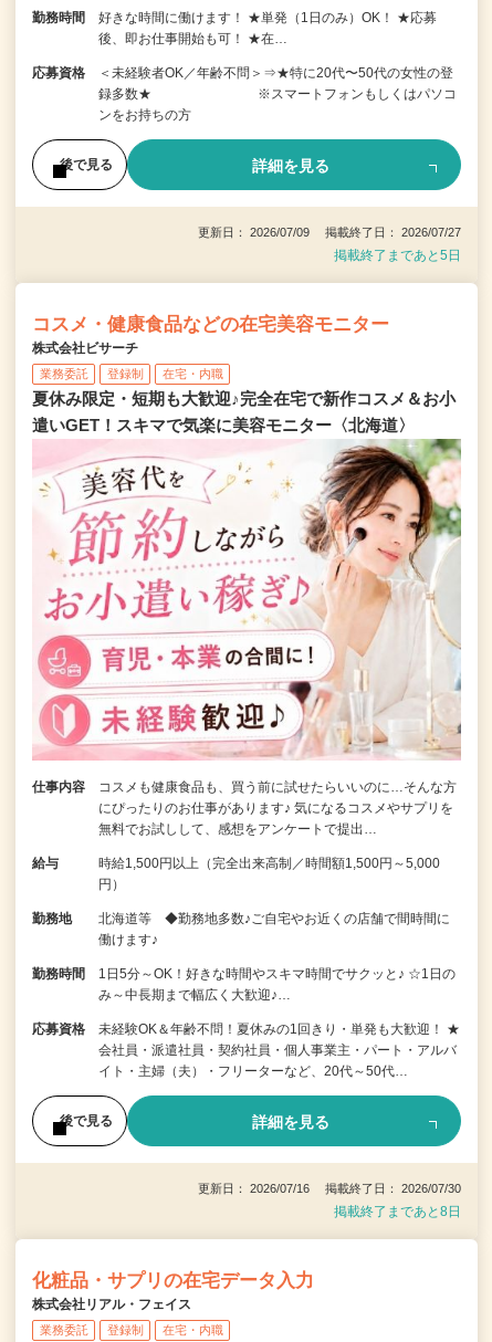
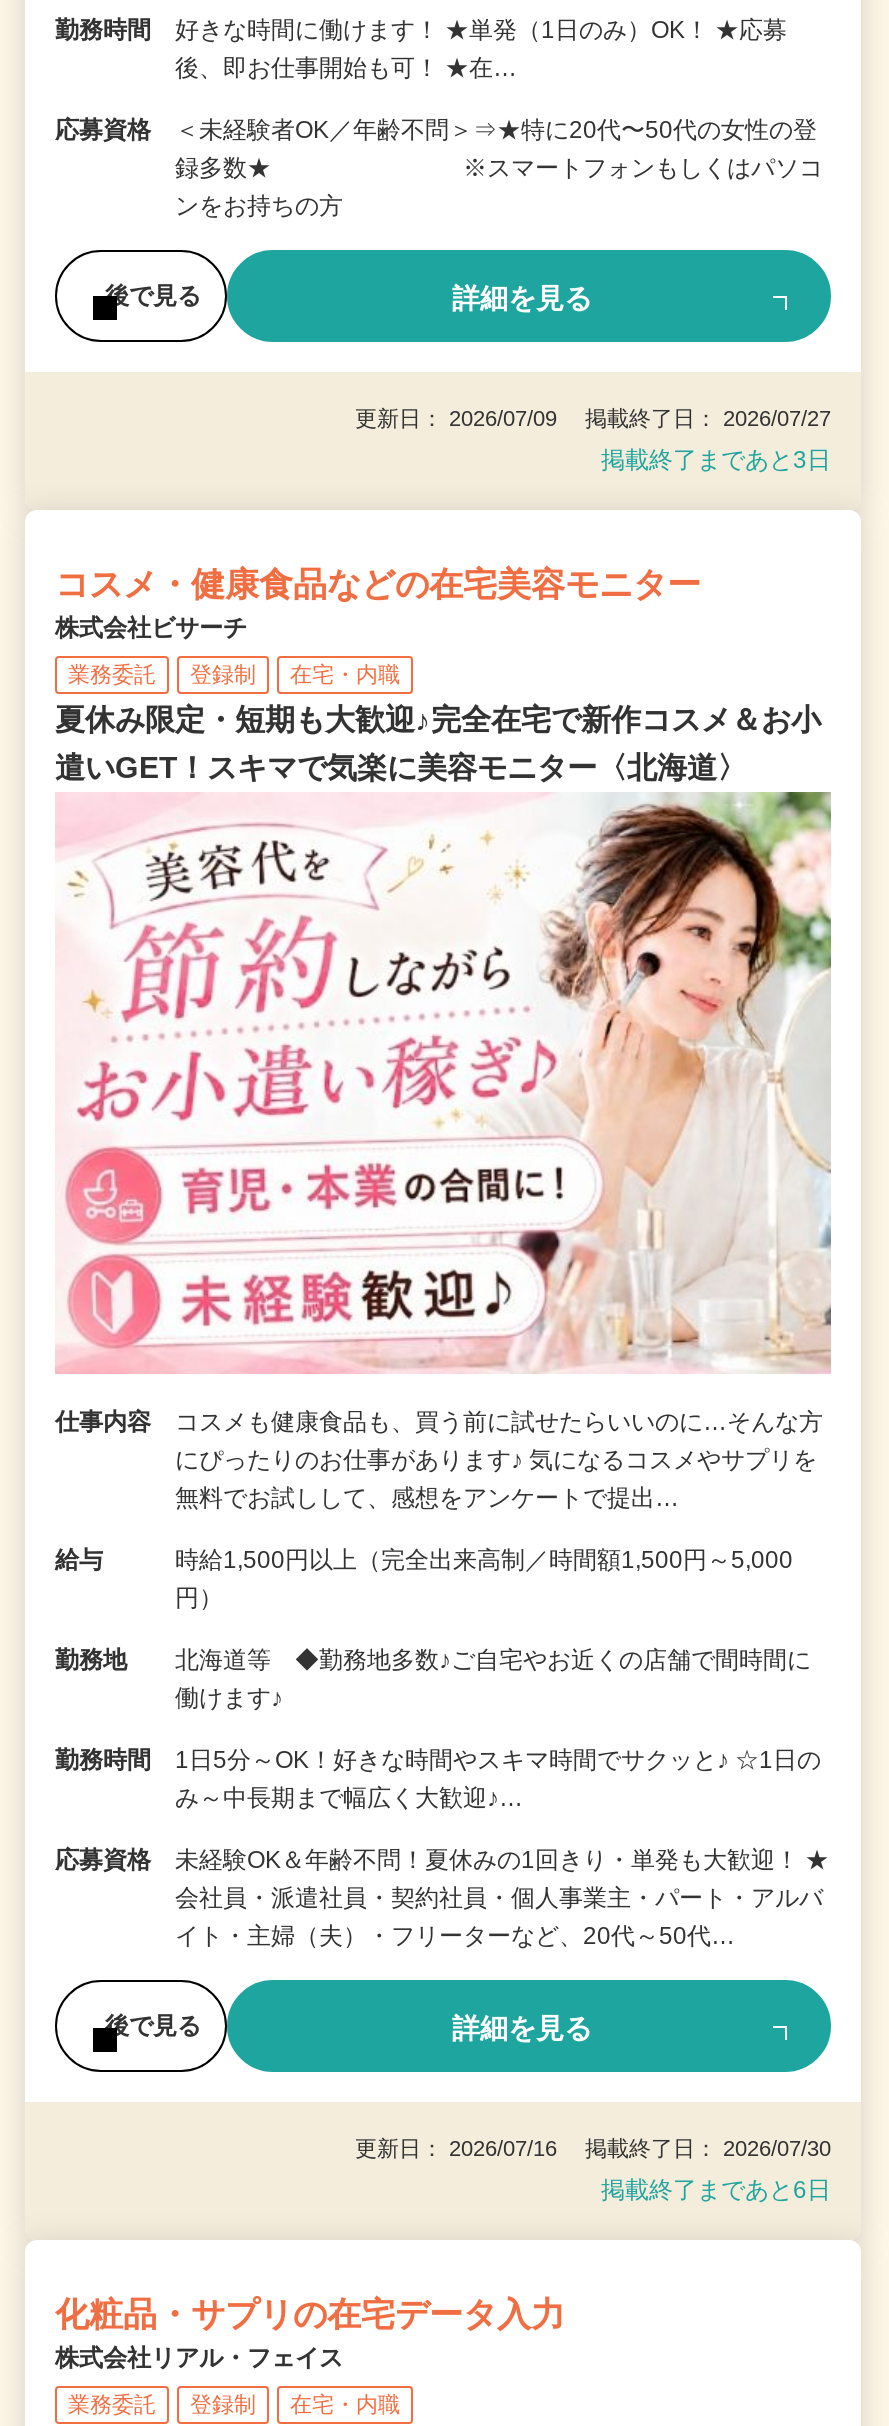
- 掲載終了まであと5日
+ 掲載終了まであと3日

- 掲載終了まであと8日
+ 掲載終了まであと6日
